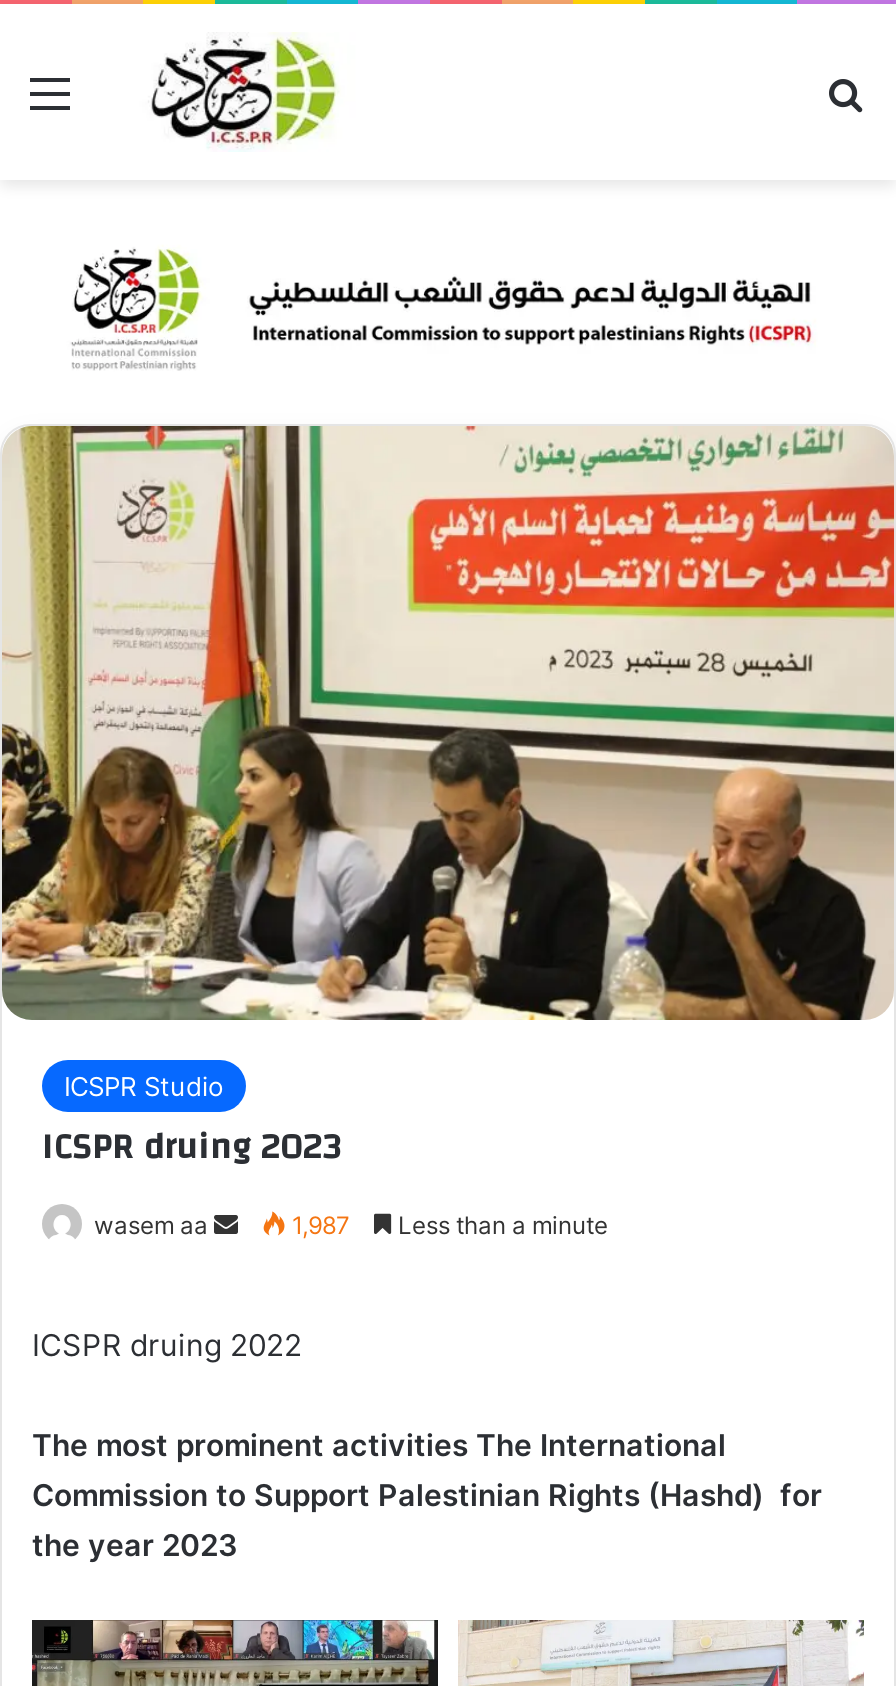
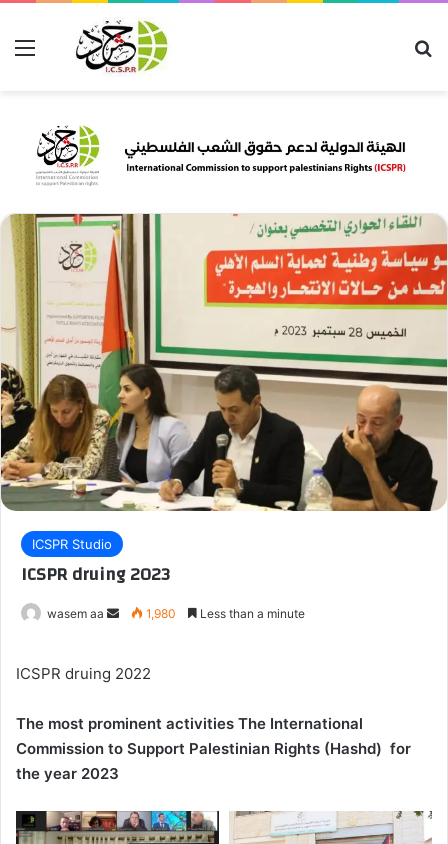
- 1,987
+ 1,980
